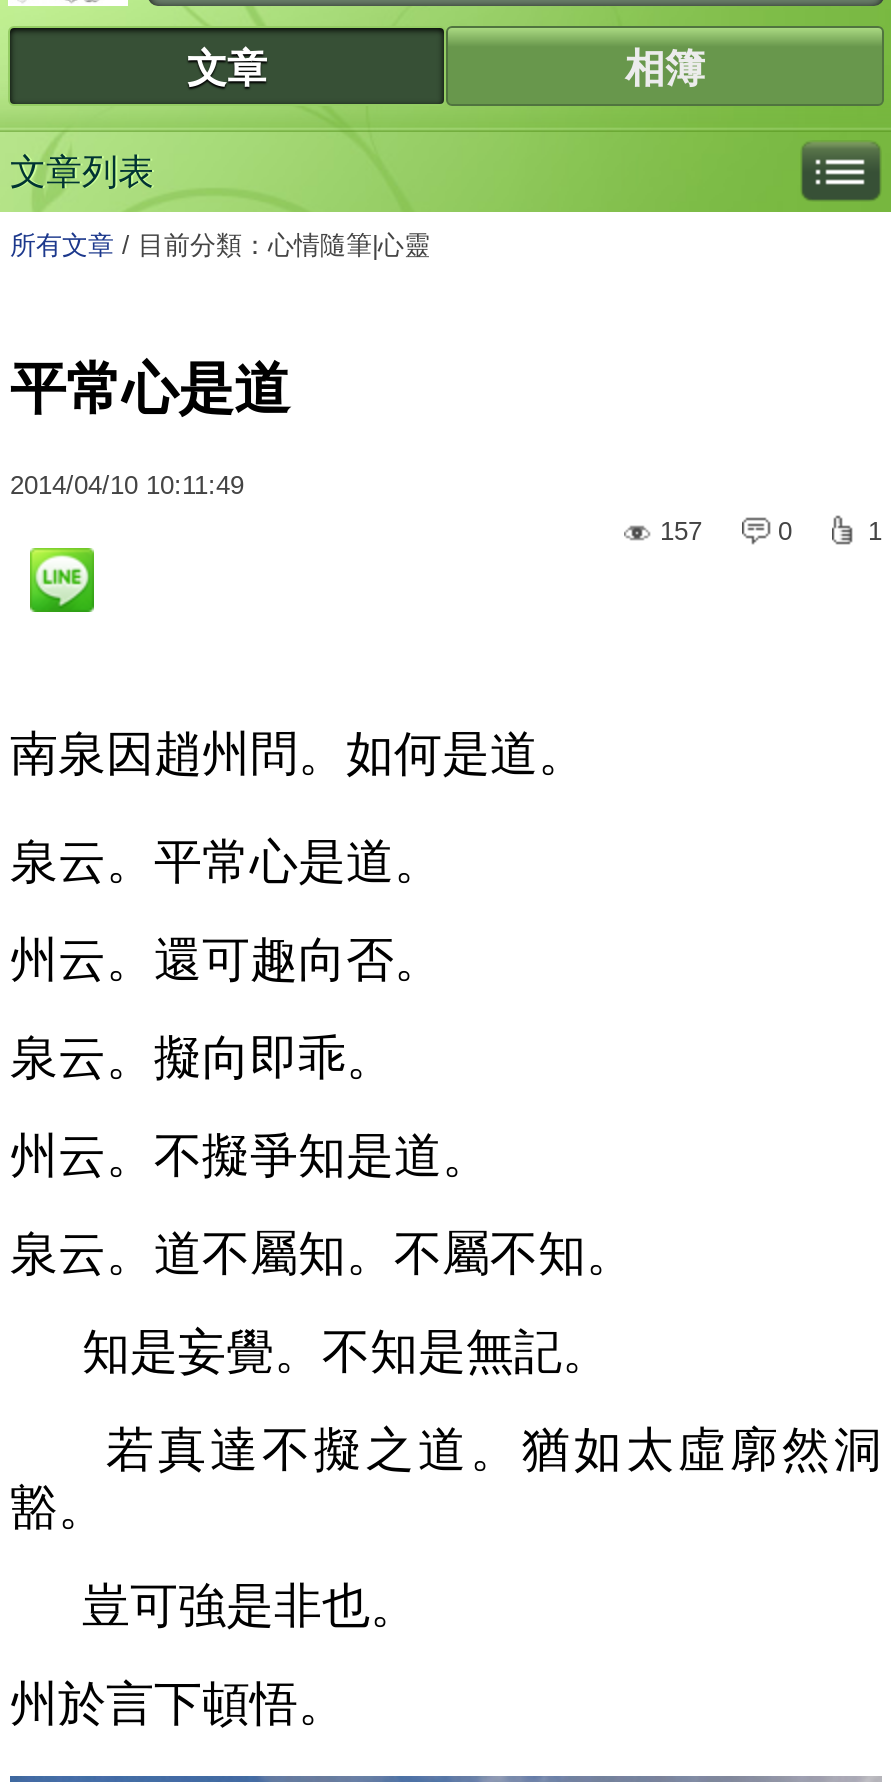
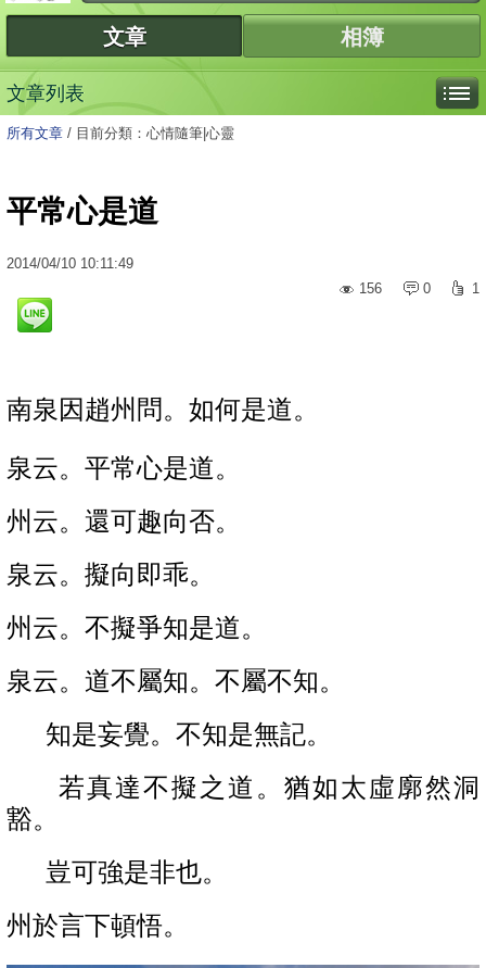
- 157
+ 156
